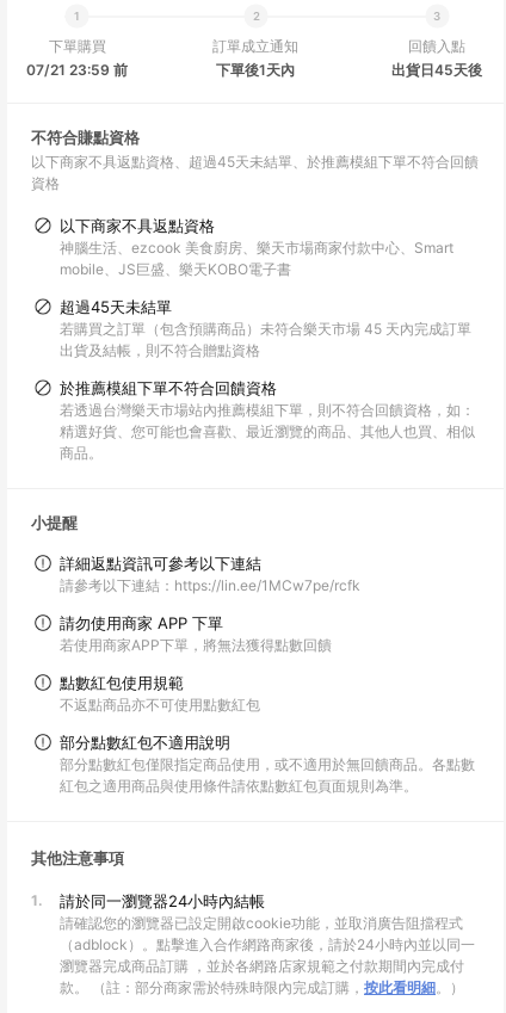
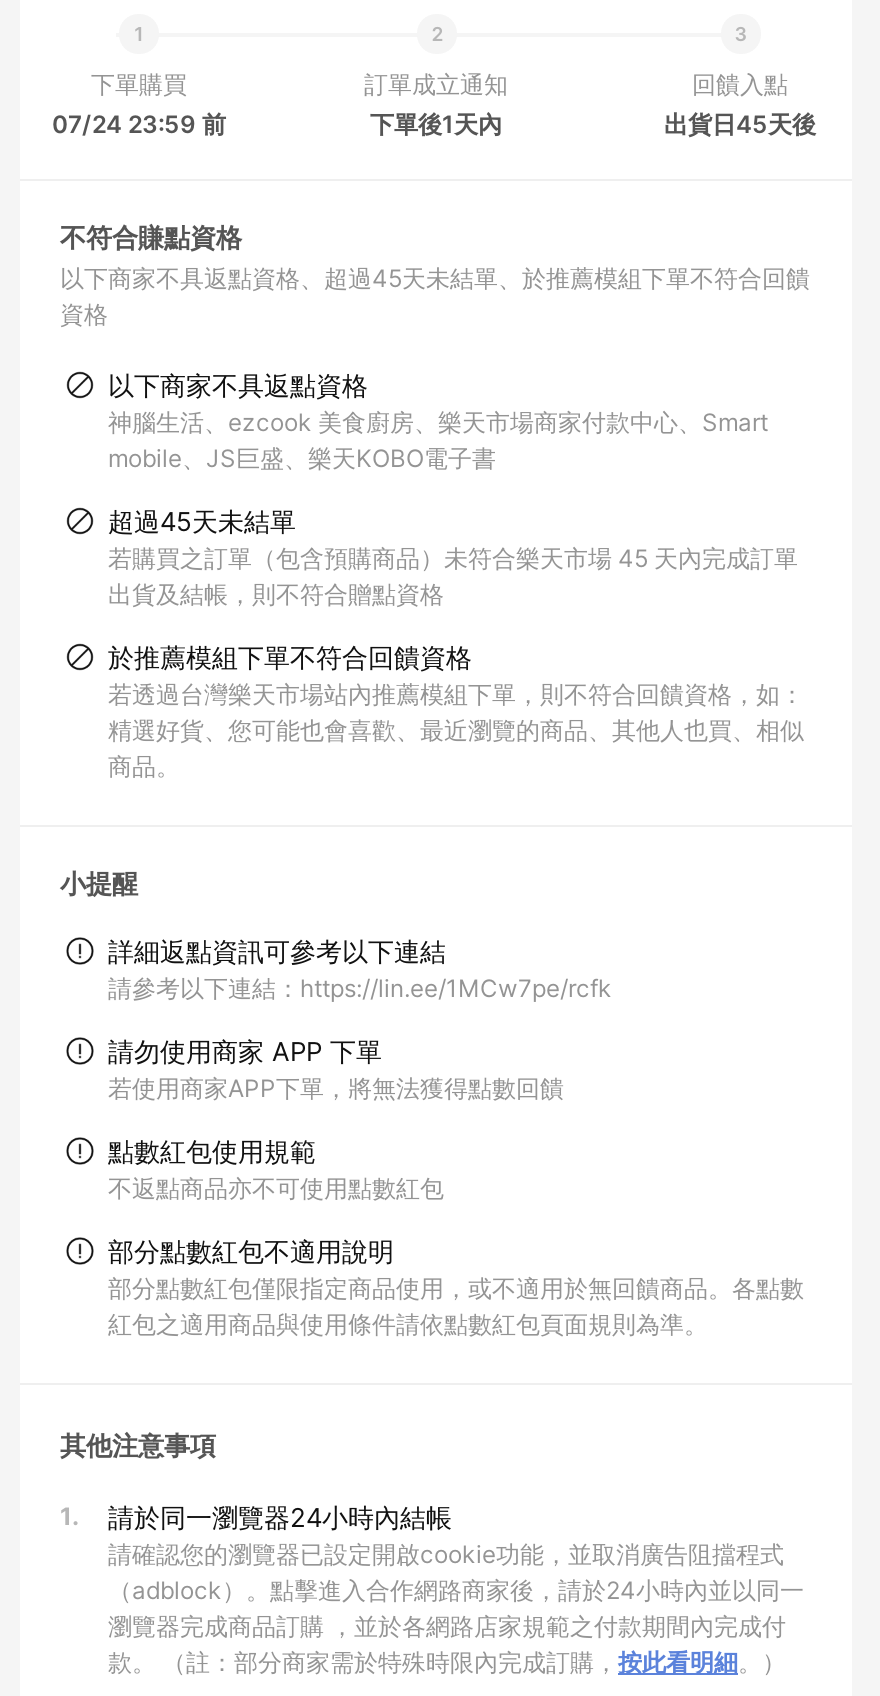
- 07/21 23:59 前
+ 07/24 23:59 前
